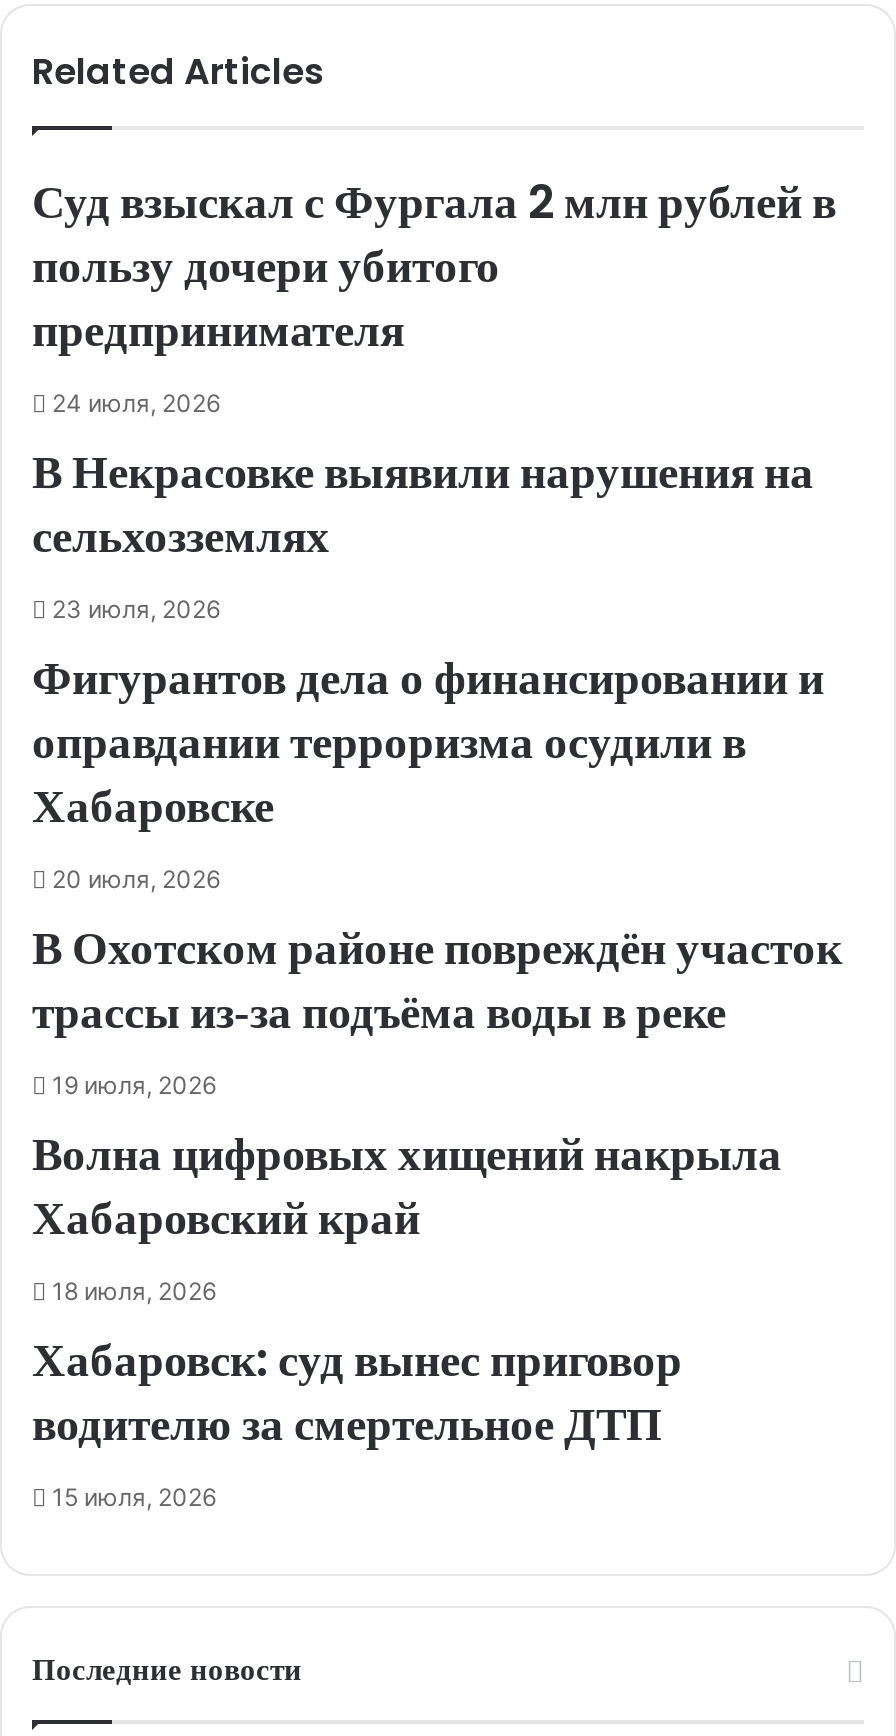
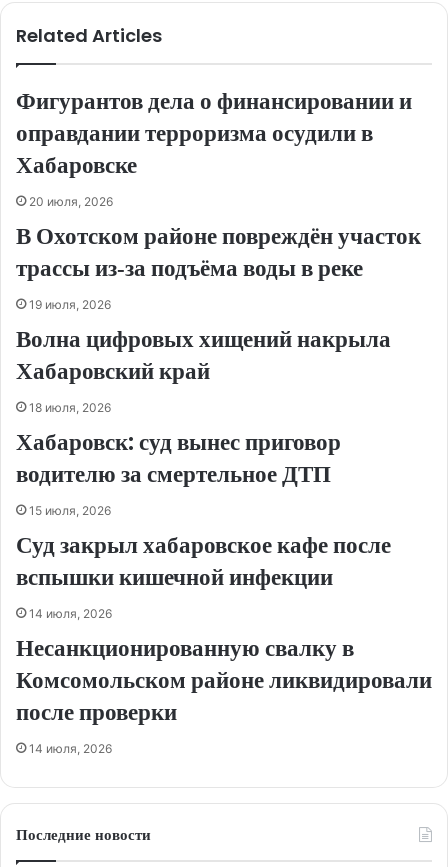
- Суд взыскал с Фургала 2 млн рублей в
- пользу дочери убитого
- предпринимателя
- 24 июля, 2026
- В Некрасовке выявили нарушения на
- сельхозземлях
- 23 июля, 2026

moved up: Фигурантов дела о финансировании и | оправдании терроризма осудили в | Хабаровске | ... | водителю за смертельное ДТП | 15 июля, 2026

+ Суд закрыл хабаровское кафе после
+ вспышки кишечной инфекции
+ 14 июля, 2026
+ Несанкционированную свалку в
+ Комсомольском районе ликвидировали
+ после проверки
+ 14 июля, 2026
